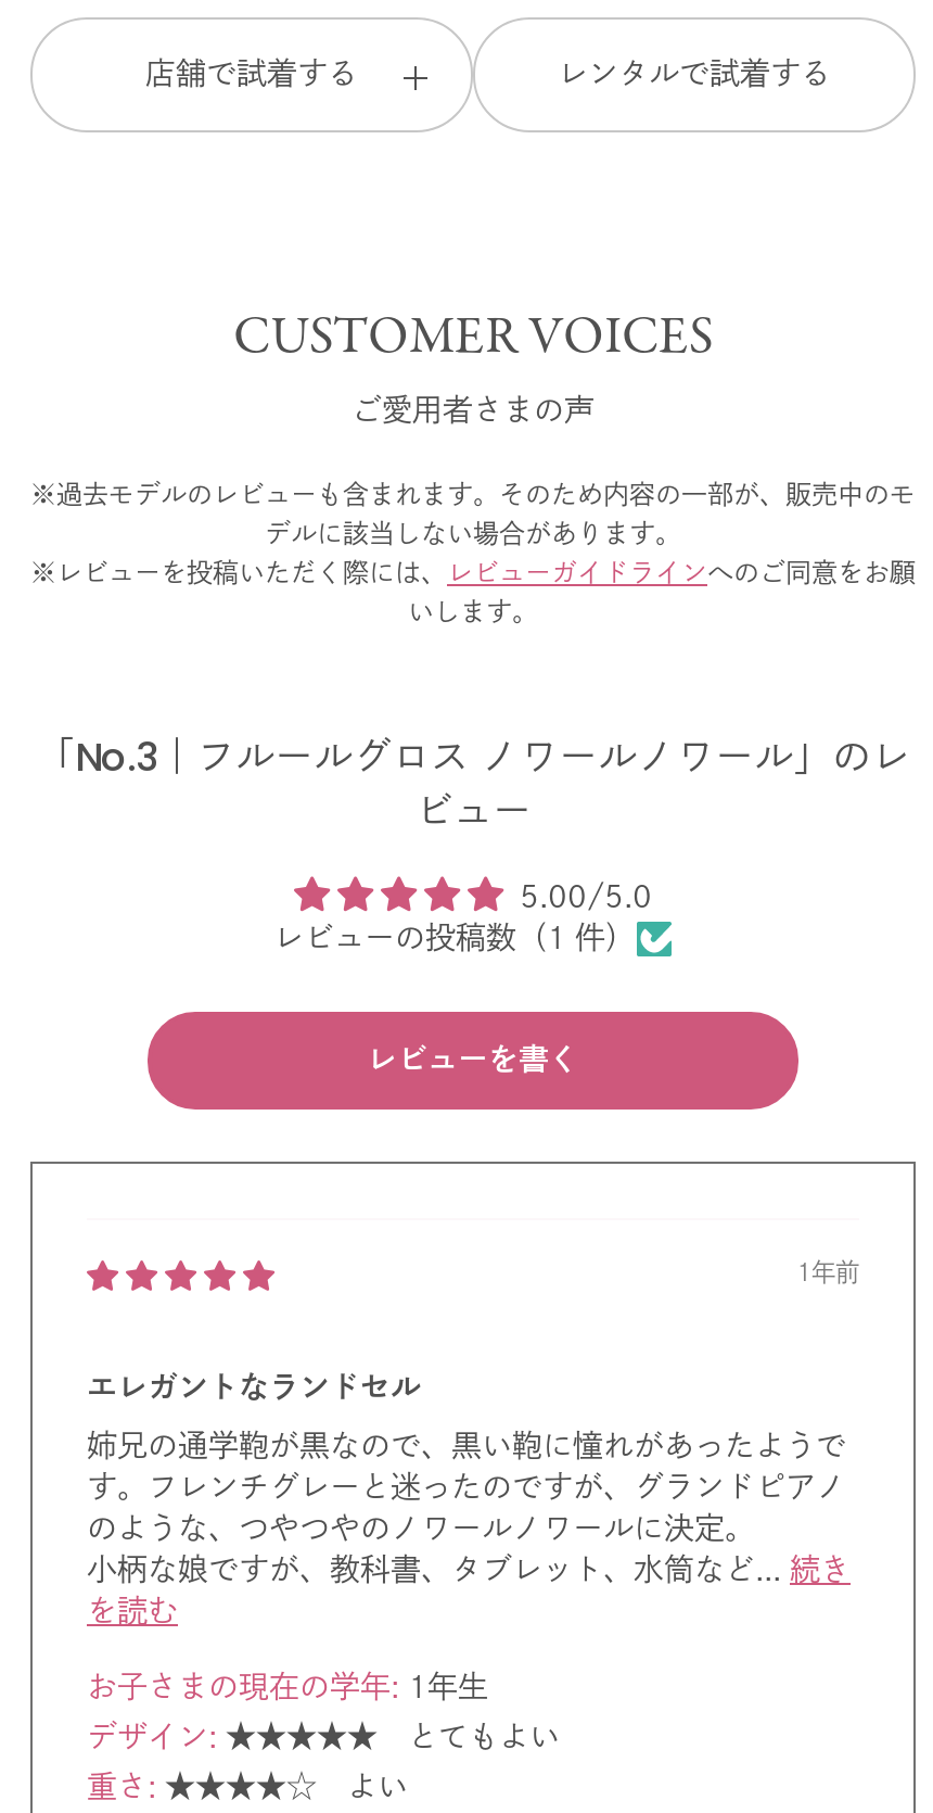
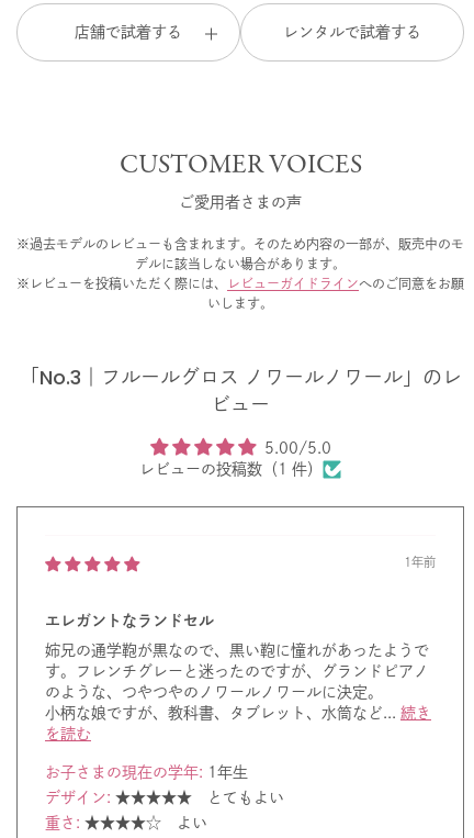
- レビューを書く
